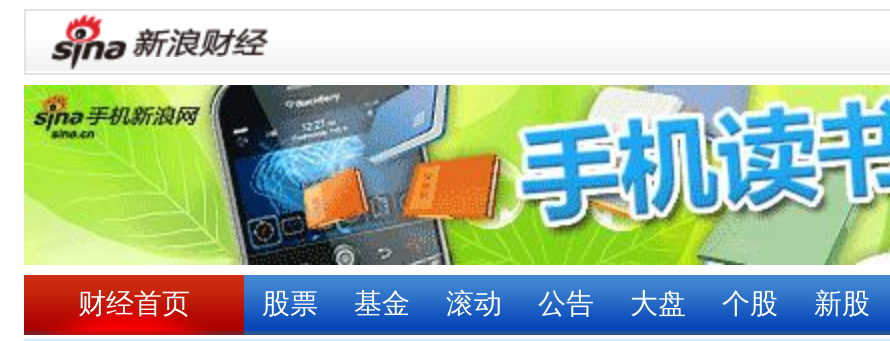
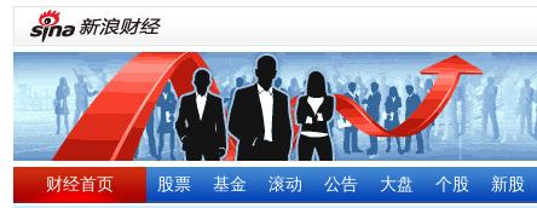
- [image]
+ [image]
